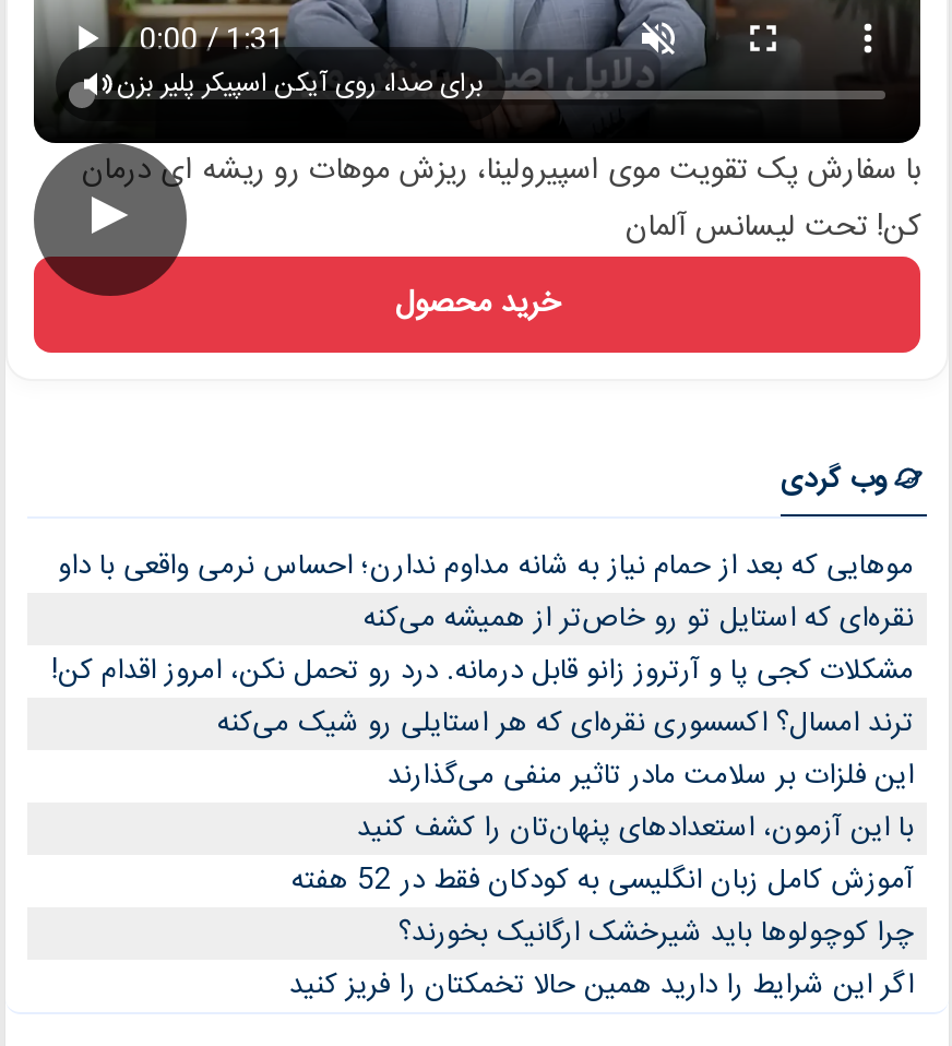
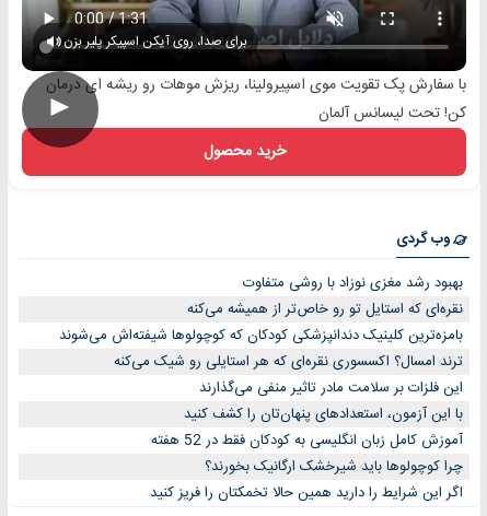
- موهایی که بعد از حمام نیاز به شانه مداوم ندارن؛ احساس نرمی واقعی با داو
+ بهبود رشد مغزی نوزاد با روشی متفاوت

- مشکلات کجی پا و آرتروز زانو قابل درمانه. درد رو تحمل نکن، امروز اقدام کن!
+ بامزه‌ترین کلینیک دندانپزشکی کودکان که کوچولوها شیفته‌اش می‌شوند
